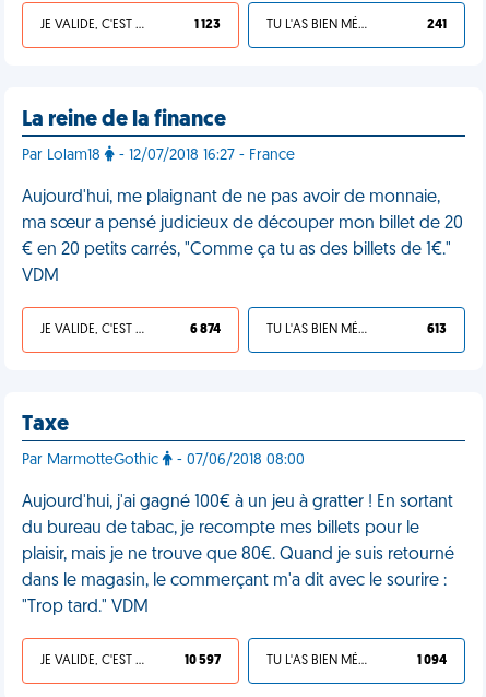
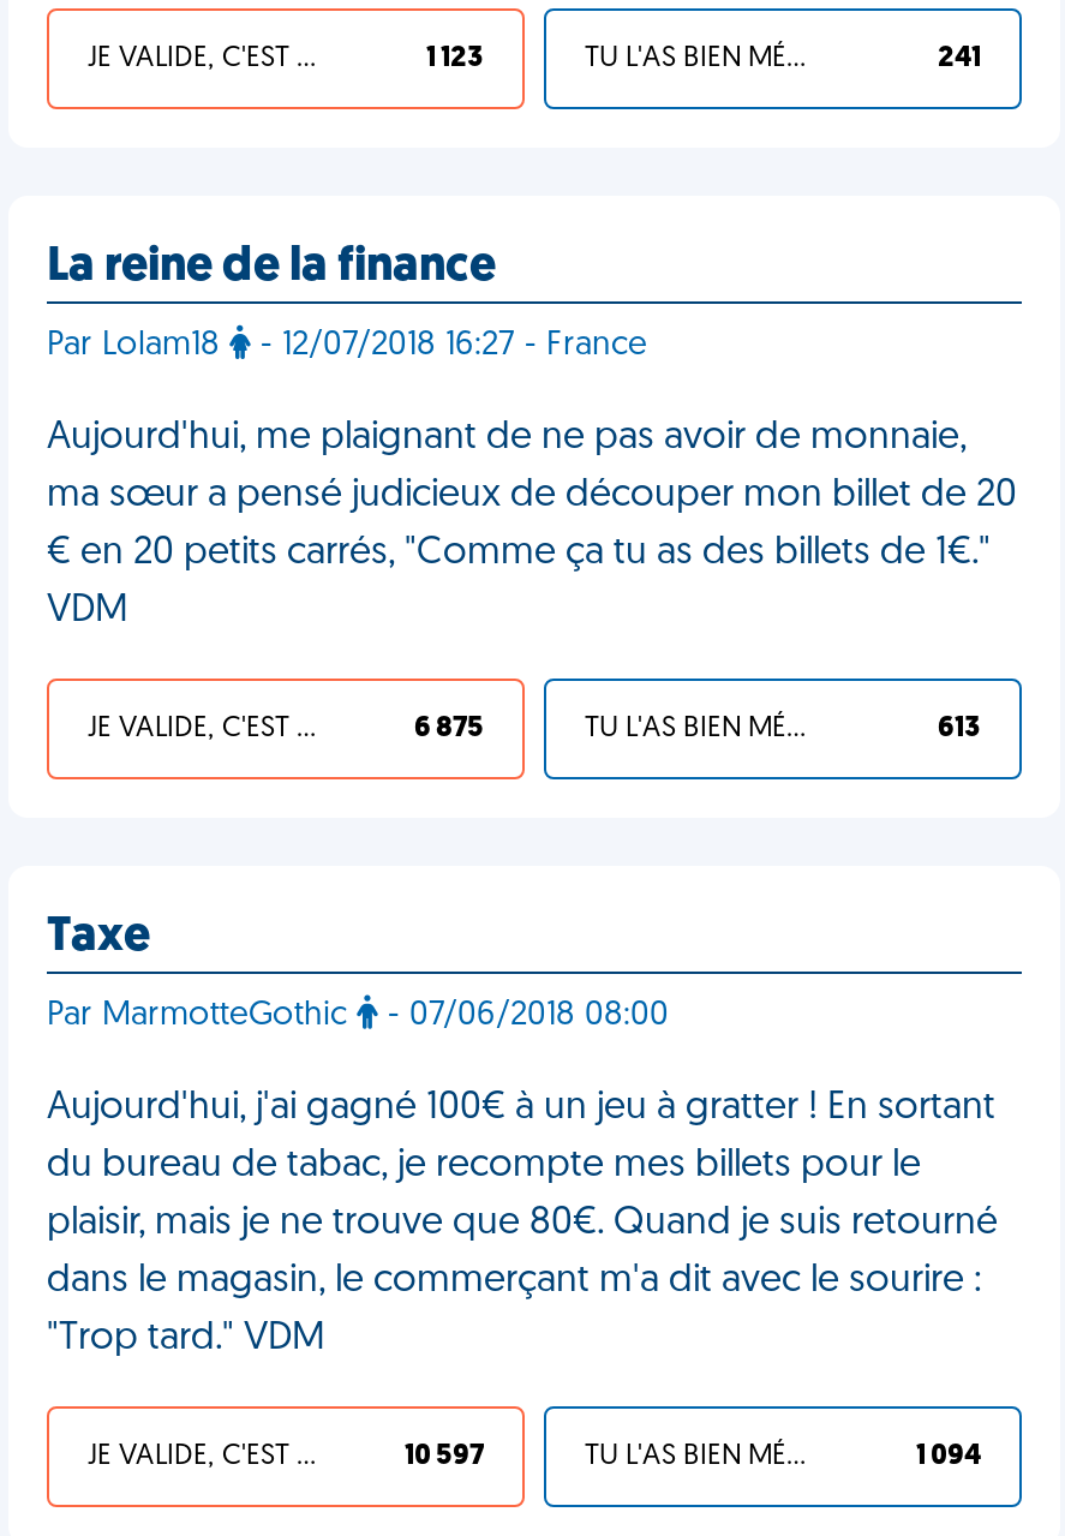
- 6 874
+ 6 875
